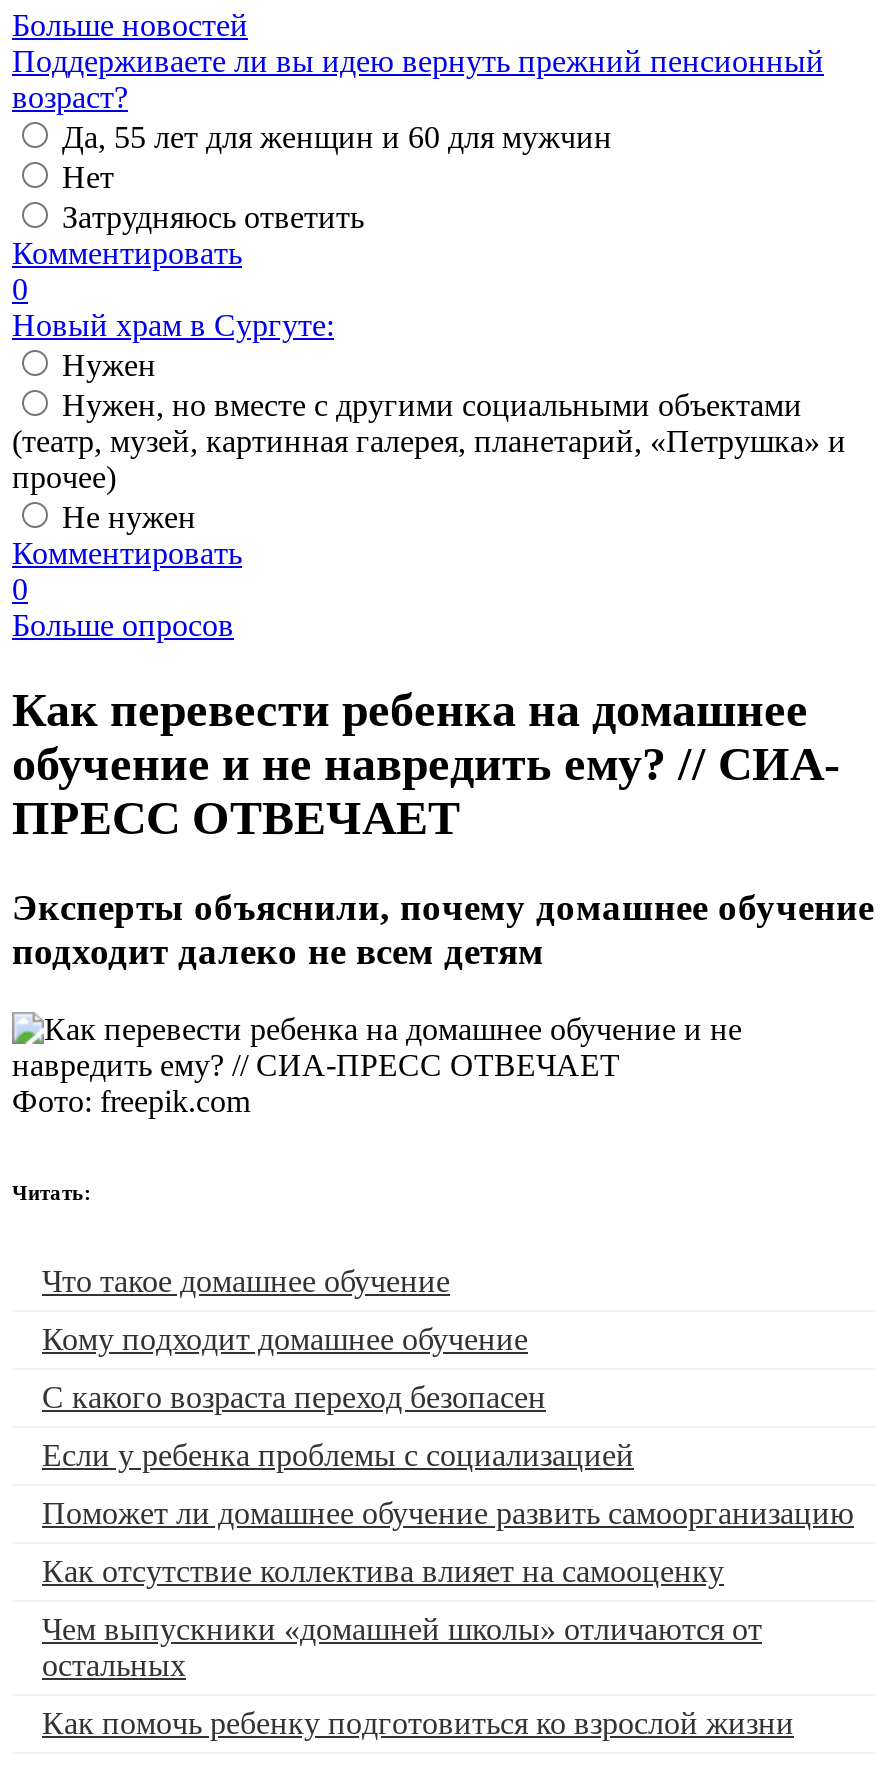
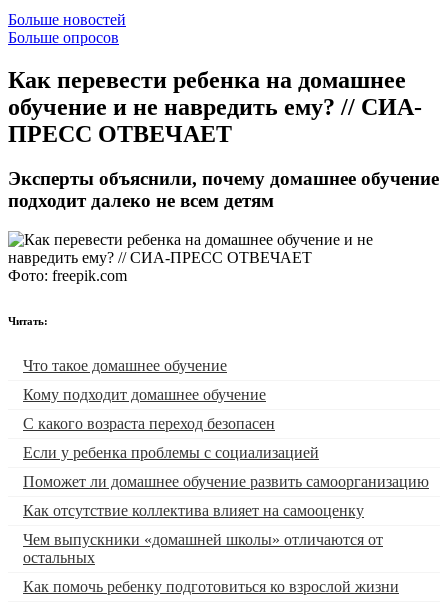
- Поддерживаете ли вы идею вернуть прежний пенсионный
- возраст?
- Да, 55 лет для женщин и 60 для мужчин
- Нет
- Затрудняюсь ответить
- Комментировать
- 0
- Новый храм в Сургуте:
- Нужен
- Нужен, но вместе с другими социальными объектами
- (театр, музей, картинная галерея, планетарий, «Петрушка» и
- прочее)
- Не нужен
- Комментировать
- 0
